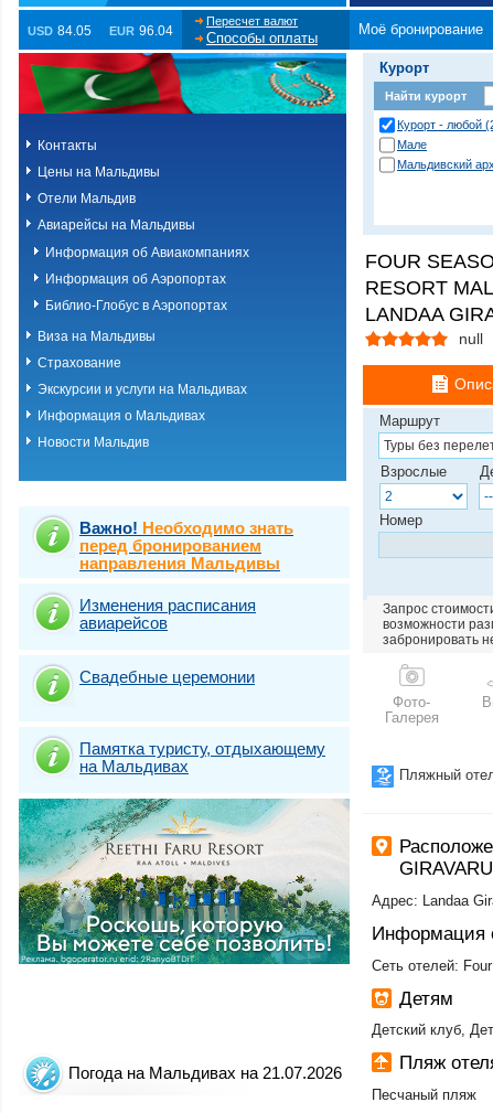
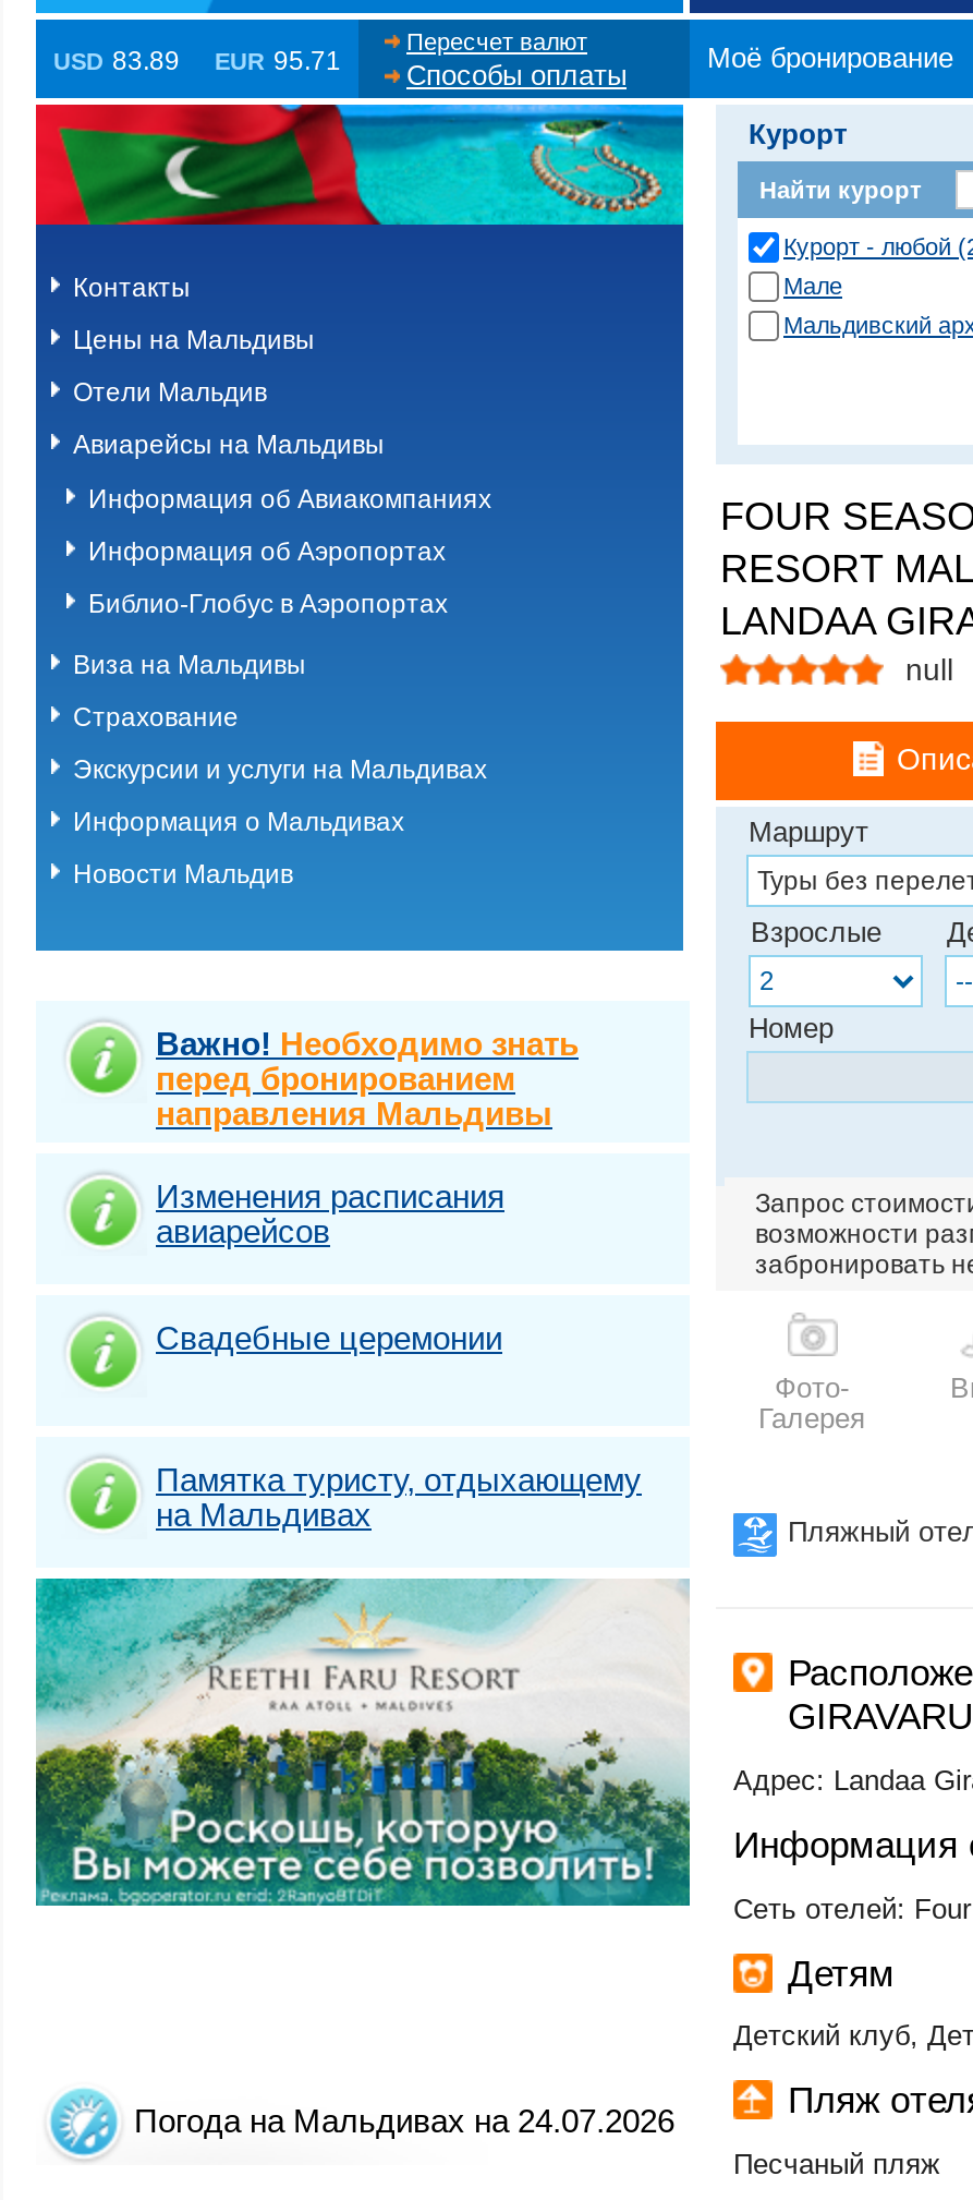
- USD 84.05
+ USD 83.89

- EUR 96.04
+ EUR 95.71

- Погода на Мальдивах на 21.07.2026
+ Погода на Мальдивах на 24.07.2026
